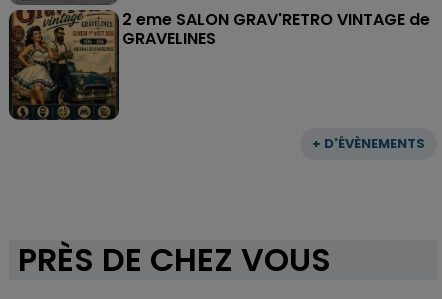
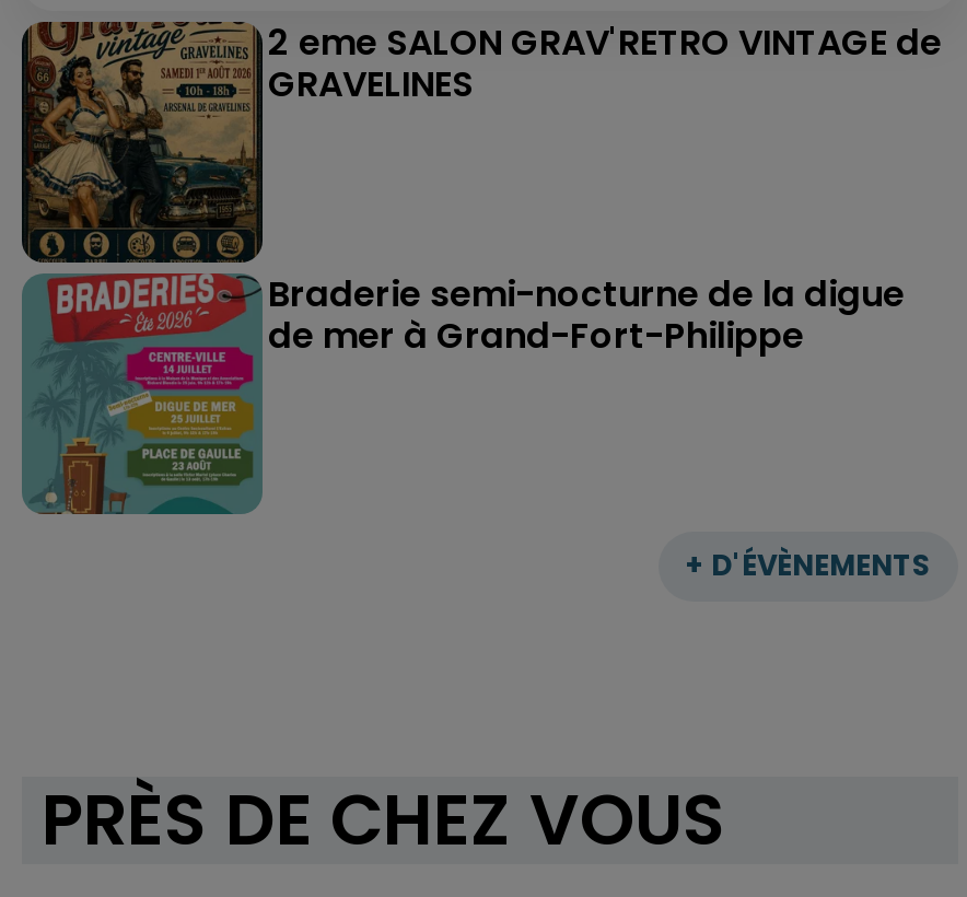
+ [image]
+ Braderie semi-nocturne de la digue
+ de mer à Grand-Fort-Philippe
